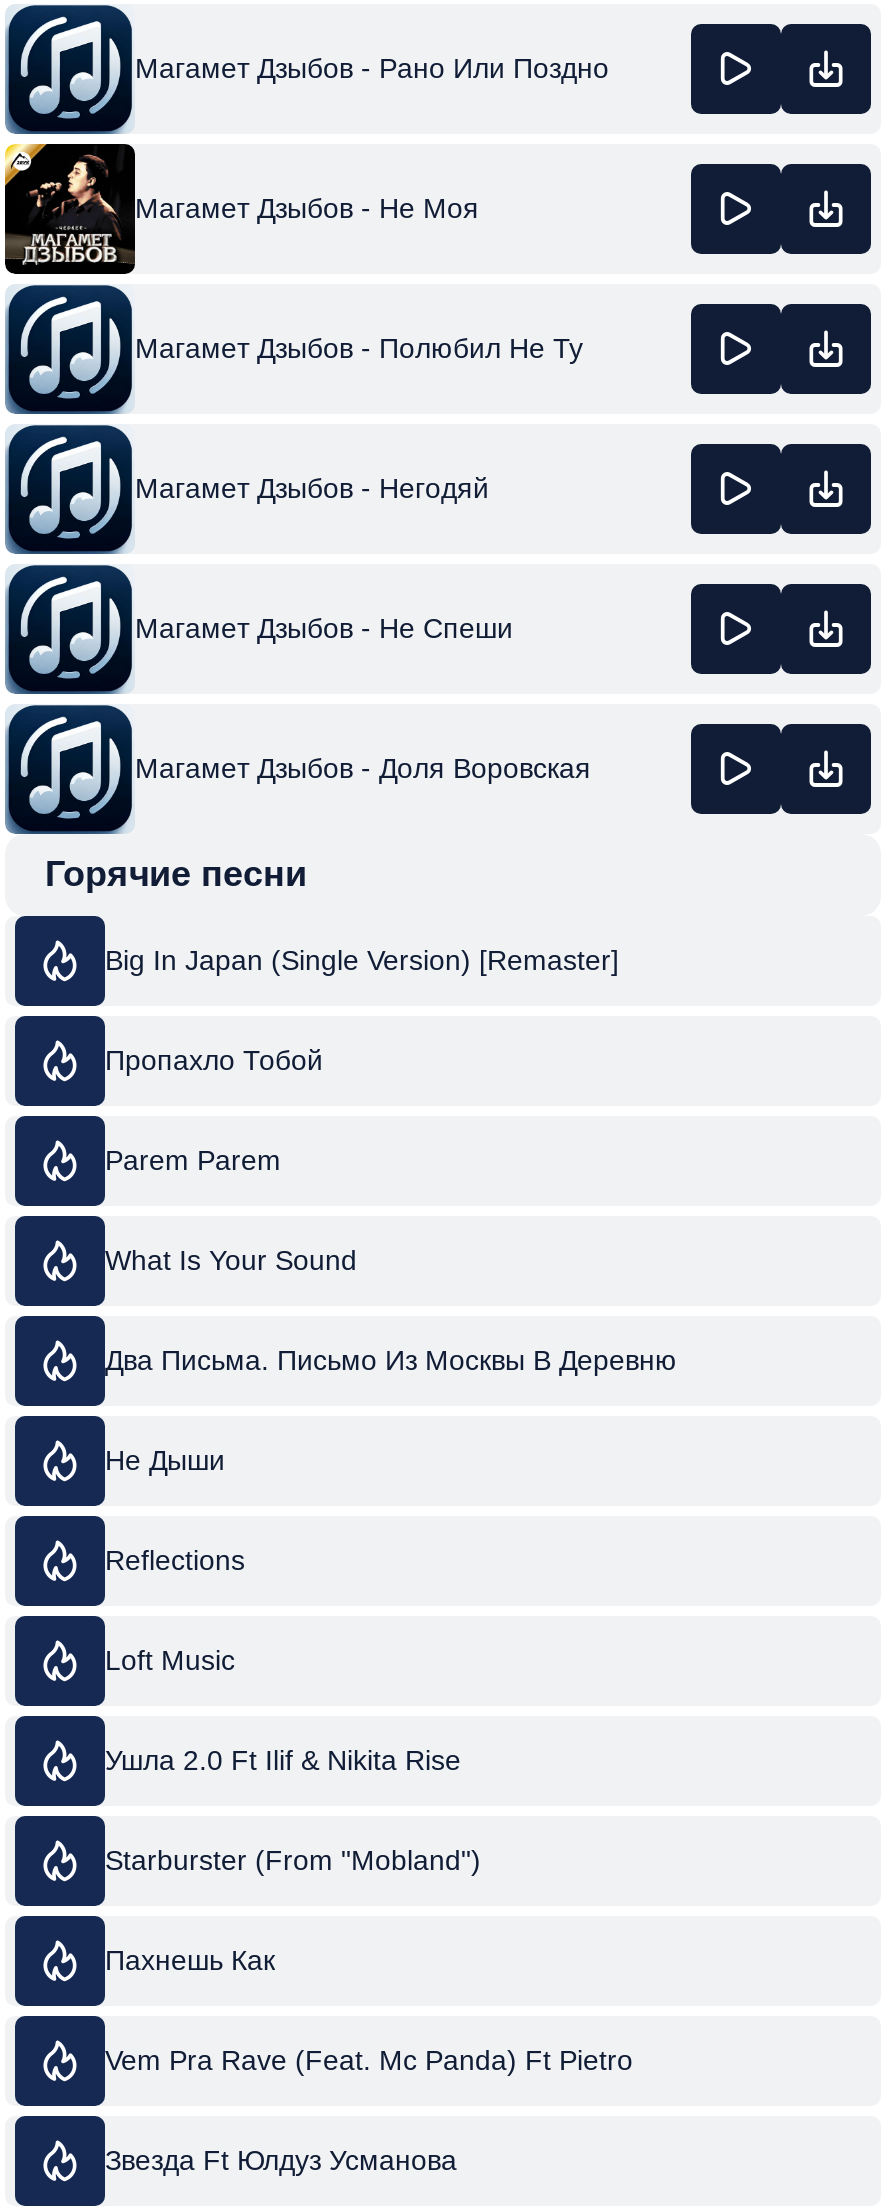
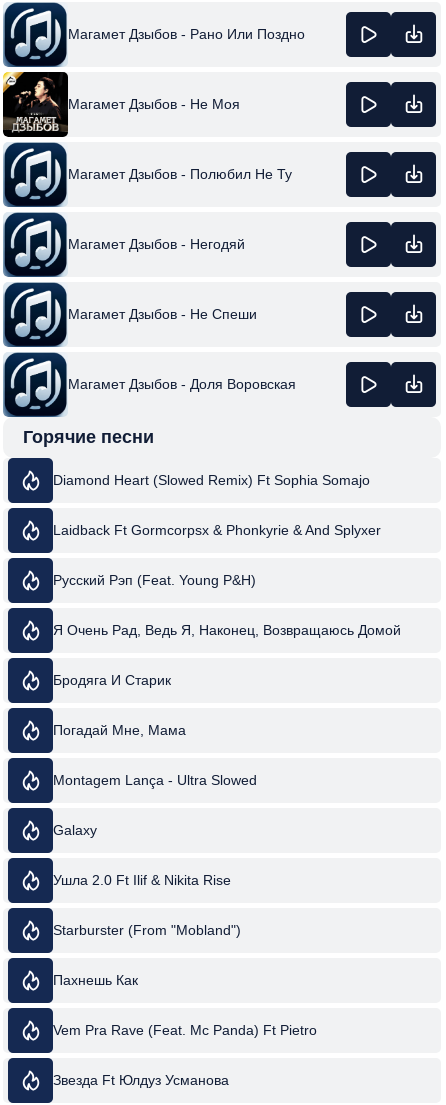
- Big In Japan (Single Version) [Remaster]
+ Diamond Heart (Slowed Remix) Ft Sophia Somajo

- Пропахло Тобой
+ Laidback Ft Gormcorpsx & Phonkyrie & And Splyxer

- Parem Parem
+ Русский Рэп (Feat. Young P&H)

- What Is Your Sound
+ Я Очень Рад, Ведь Я, Наконец, Возвращаюсь Домой

- Два Письма. Письмо Из Москвы В Деревню
+ Бродяга И Старик

- Не Дыши
+ Погадай Мне, Мама

- Reflections
+ Montagem Lança - Ultra Slowed

- Loft Music
+ Galaxy
